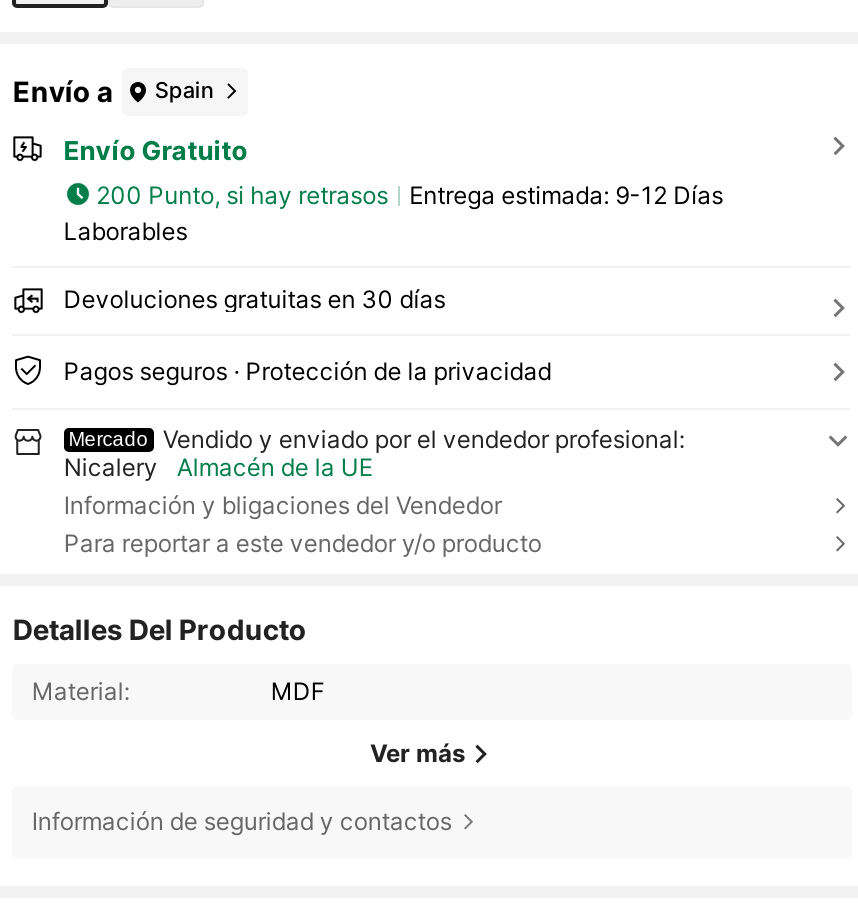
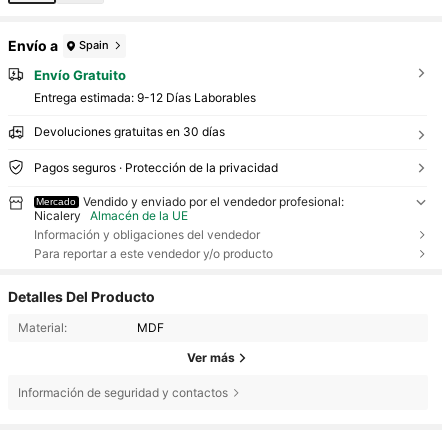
- 200 Punto, si hay retrasos
- Entrega estimada: 9-12 Días
- Laborables
+ Entrega estimada: 9-12 Días Laborables

- Información y bligaciones del Vendedor
+ Información y obligaciones del vendedor
